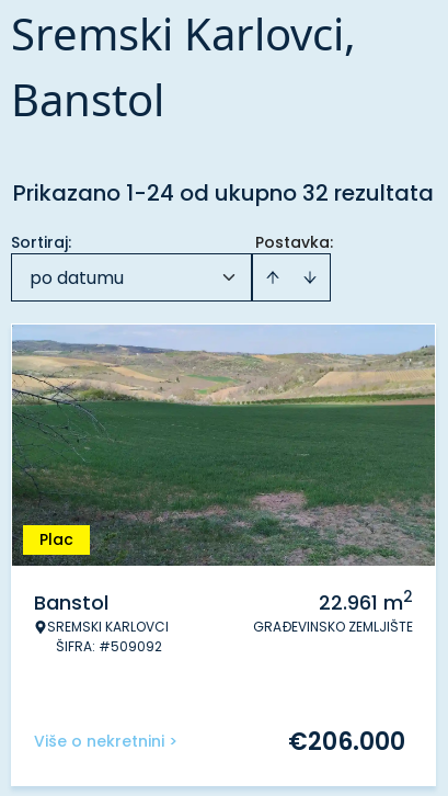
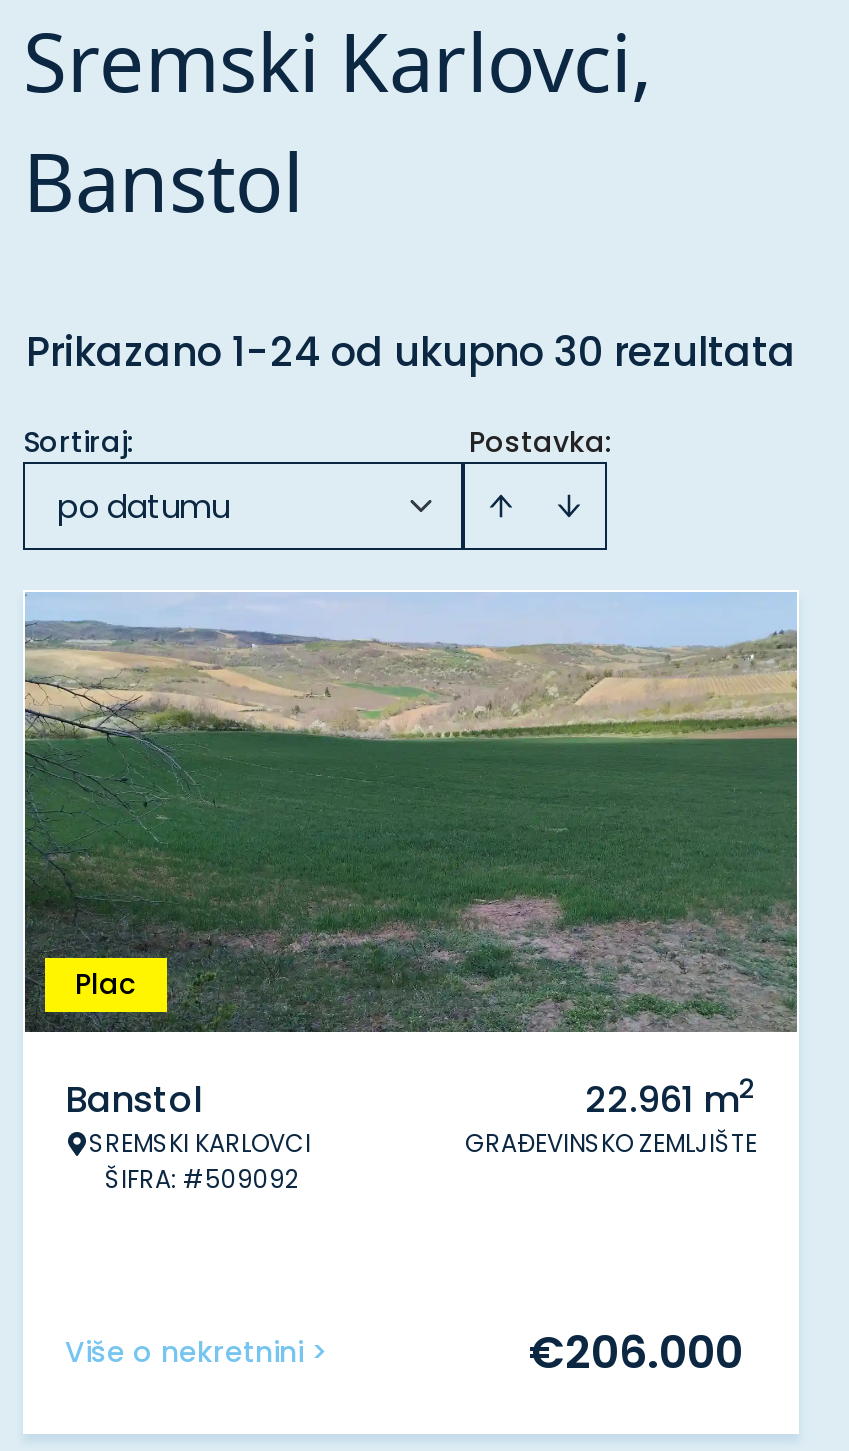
- Prikazano 1-24 od ukupno 32 rezultata
+ Prikazano 1-24 od ukupno 30 rezultata
